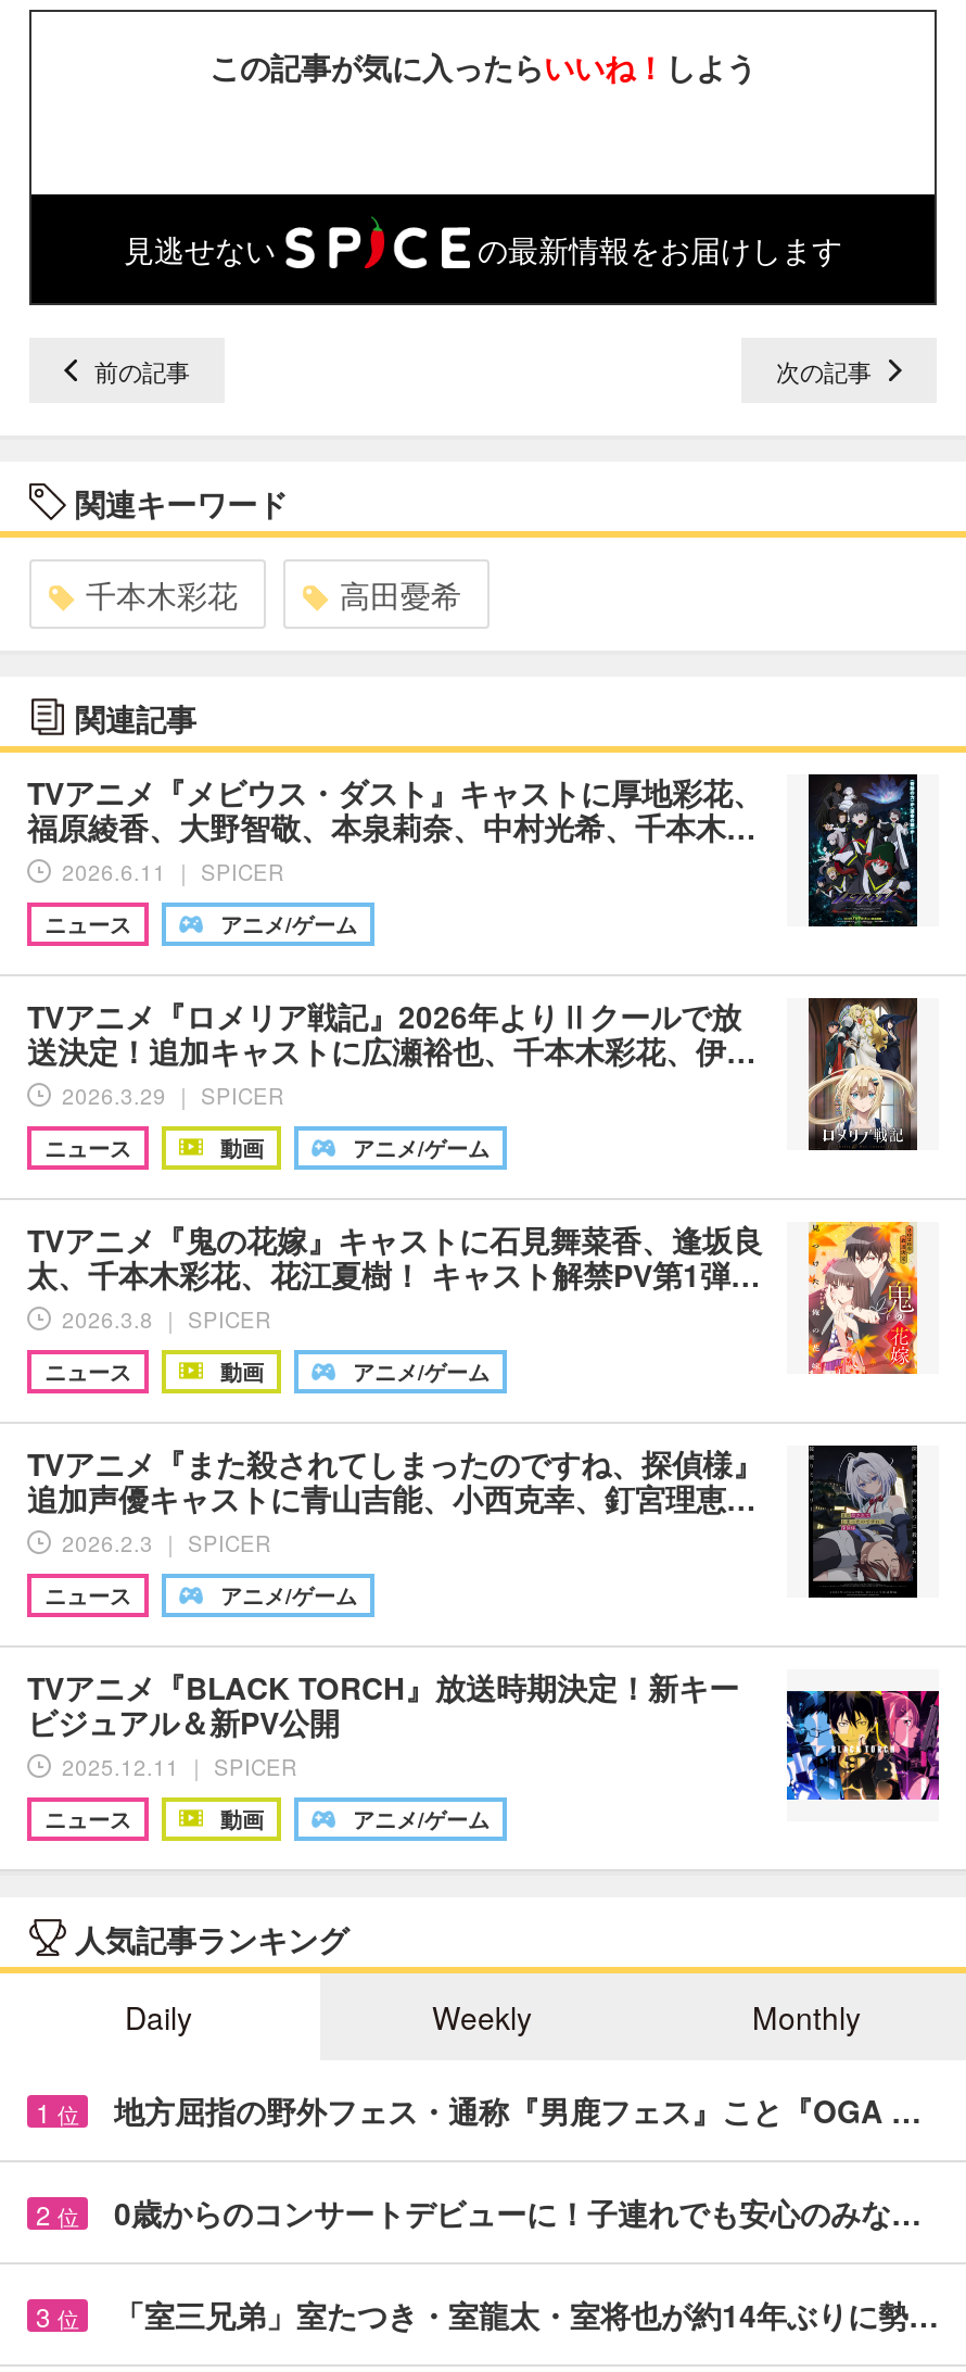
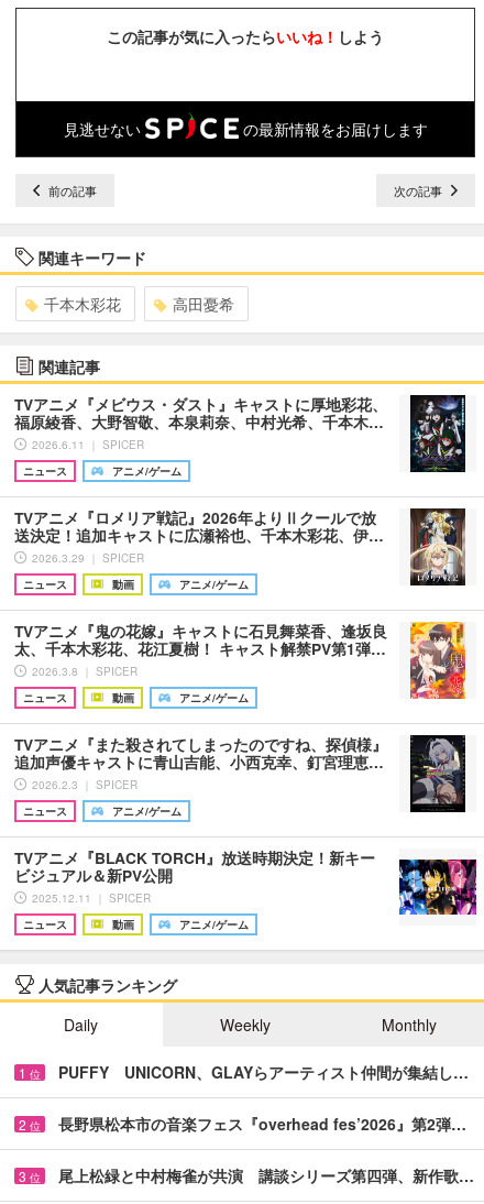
- 地方屈指の野外フェス・通称『男鹿フェス』こと『OGA …
+ PUFFY UNICORN、GLAYらアーティスト仲間が集結し…

- 0歳からのコンサートデビューに！子連れでも安心のみな…
+ 長野県松本市の音楽フェス『overhead fes’2026』第2弾…

- 「室三兄弟」室たつき・室龍太・室将也が約14年ぶりに勢…
+ 尾上松緑と中村梅雀が共演 講談シリーズ第四弾、新作歌…
